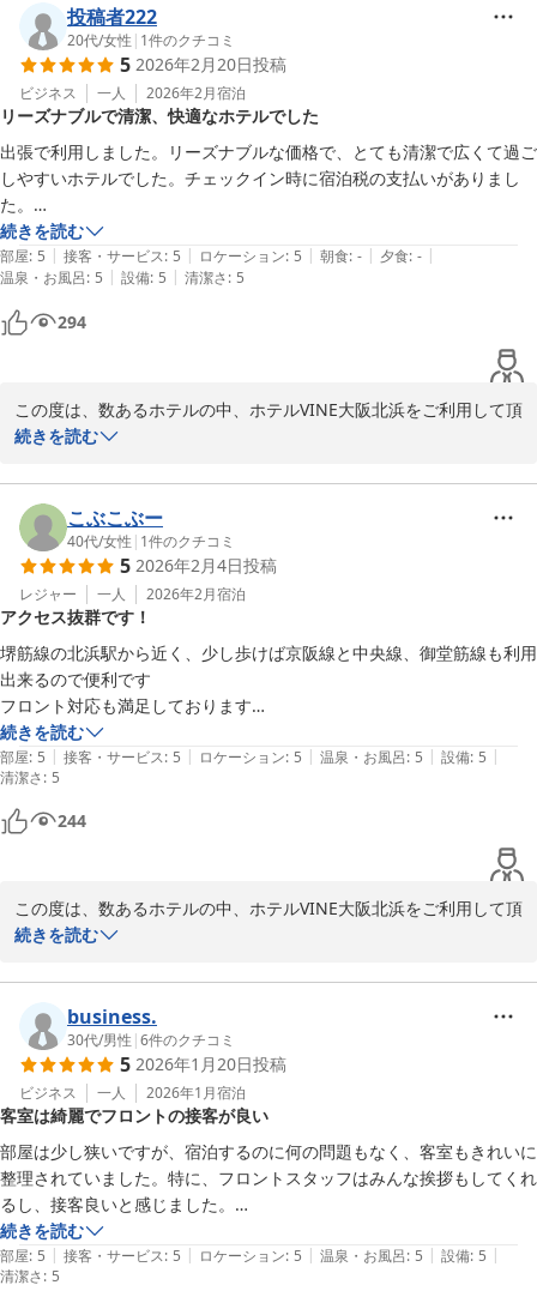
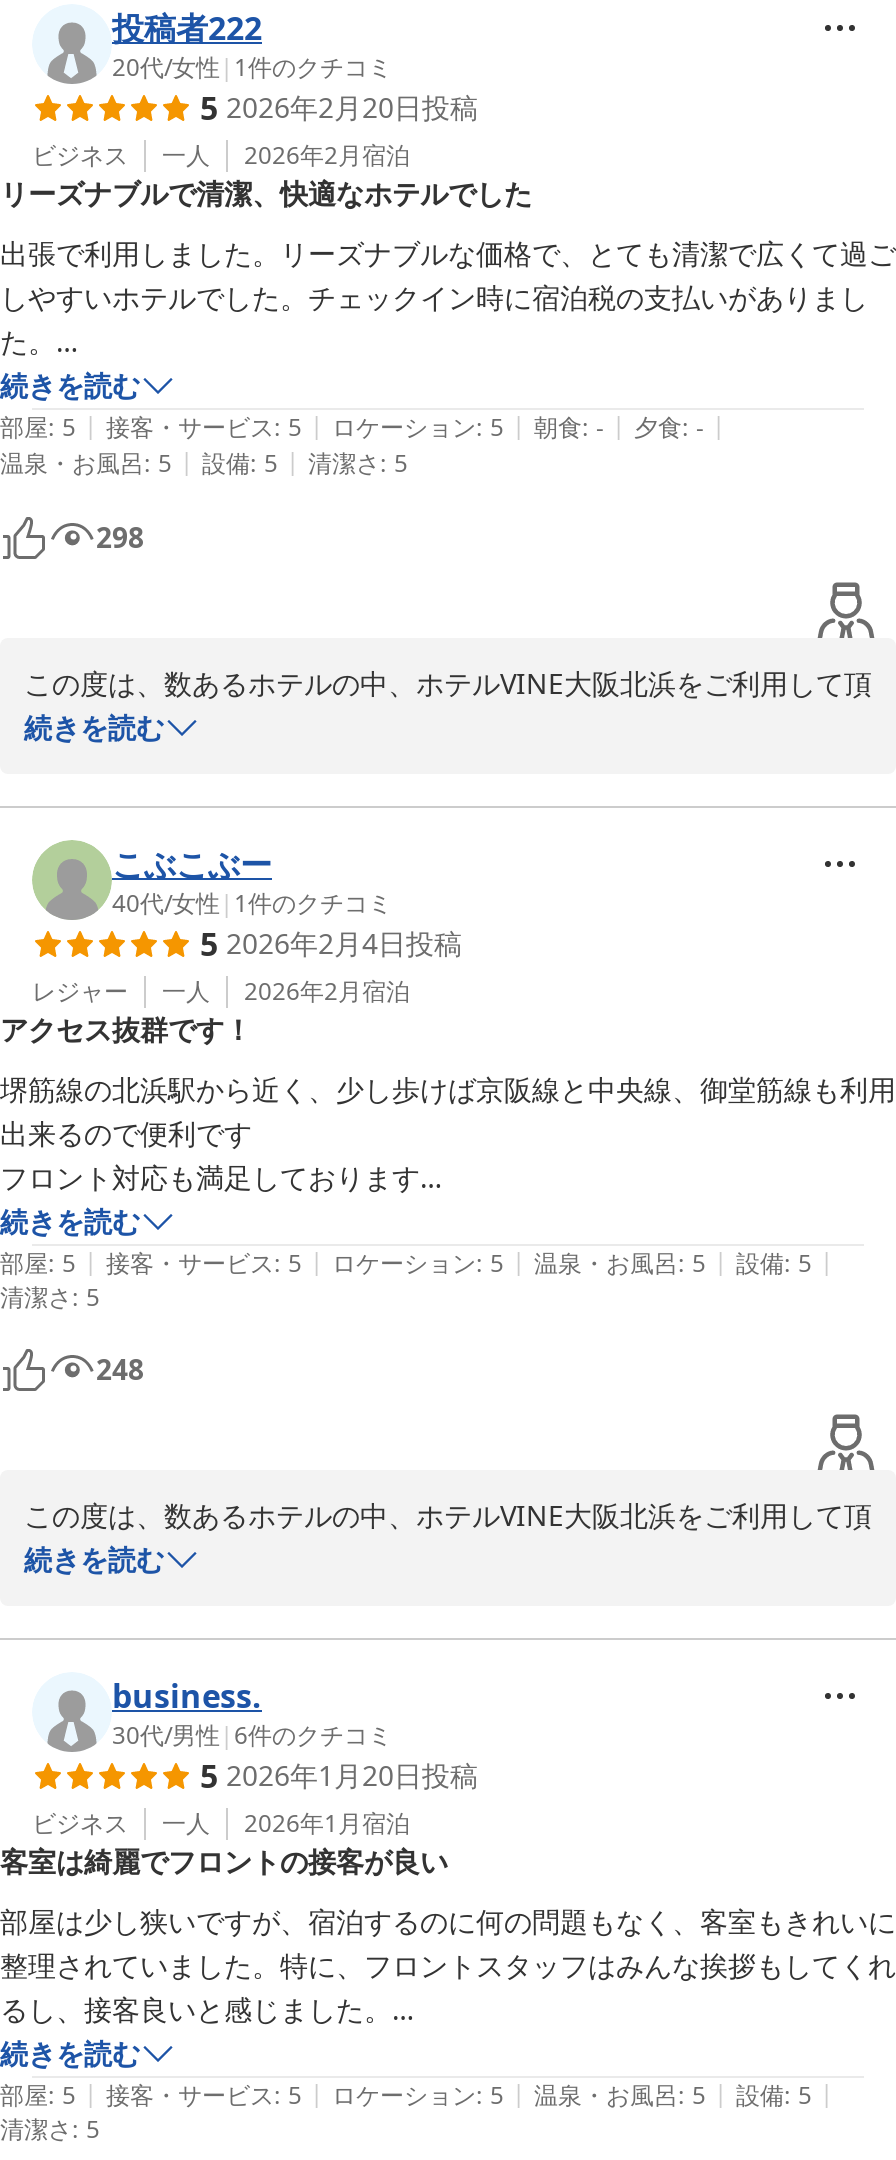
- 294
+ 298

- 244
+ 248
